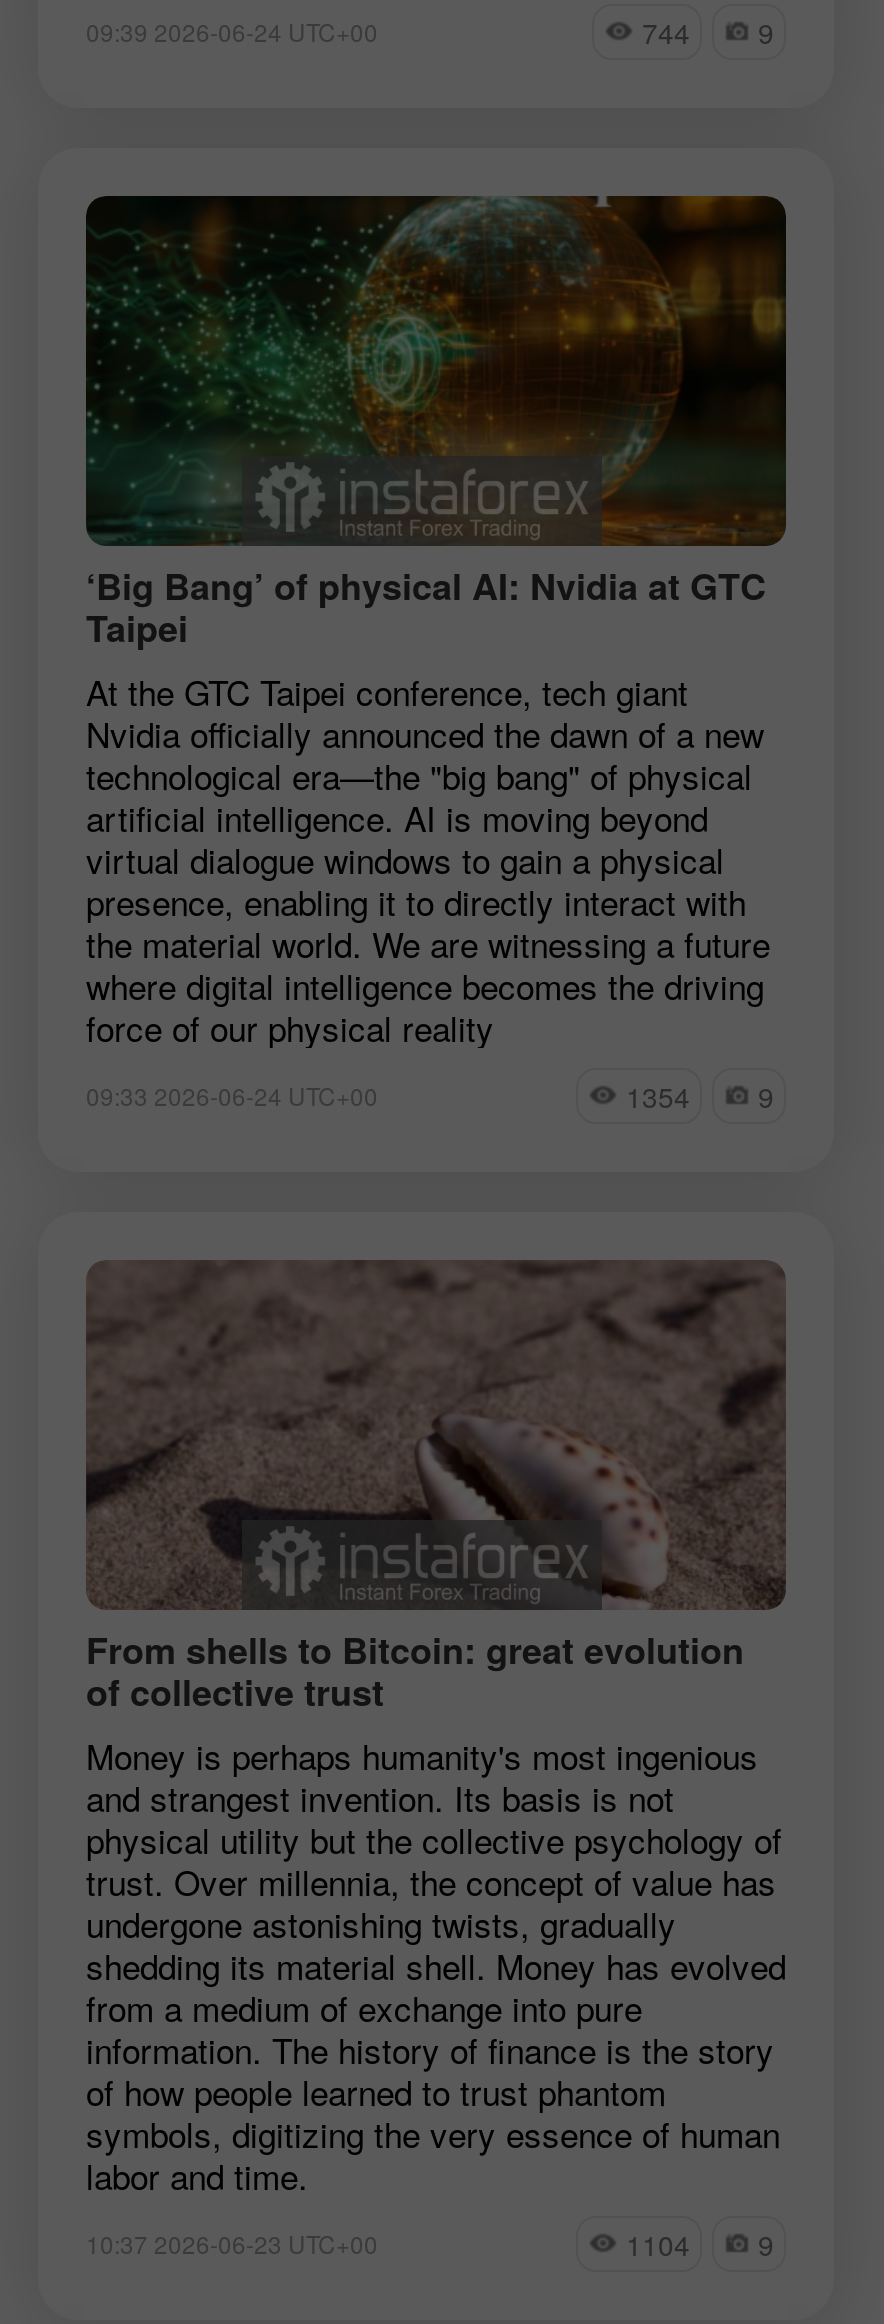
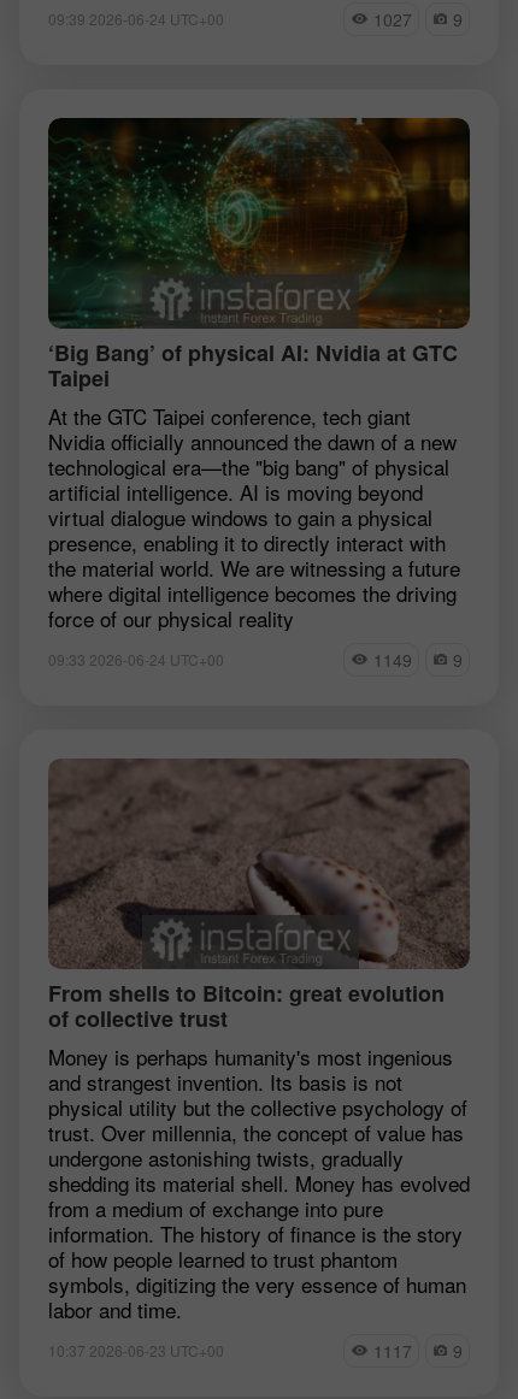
- 744 9
+ 1027 9

- 1354 9
+ 1149 9

- 1104 9
+ 1117 9
